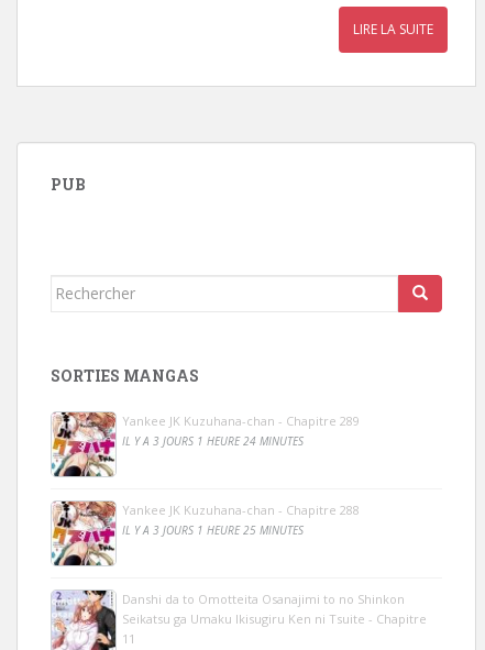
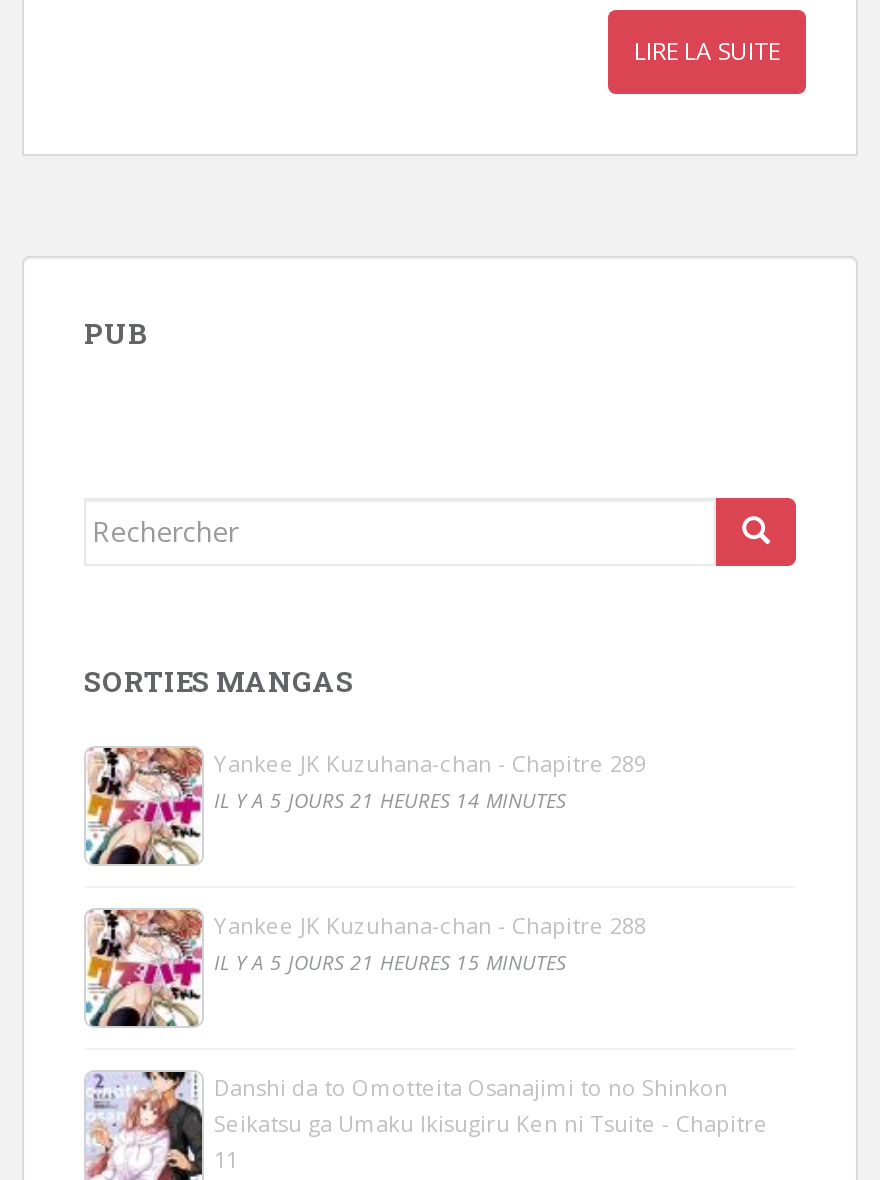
- IL Y A 3 JOURS 1 HEURE 24 MINUTES
+ IL Y A 5 JOURS 21 HEURES 14 MINUTES

- IL Y A 3 JOURS 1 HEURE 25 MINUTES
+ IL Y A 5 JOURS 21 HEURES 15 MINUTES
